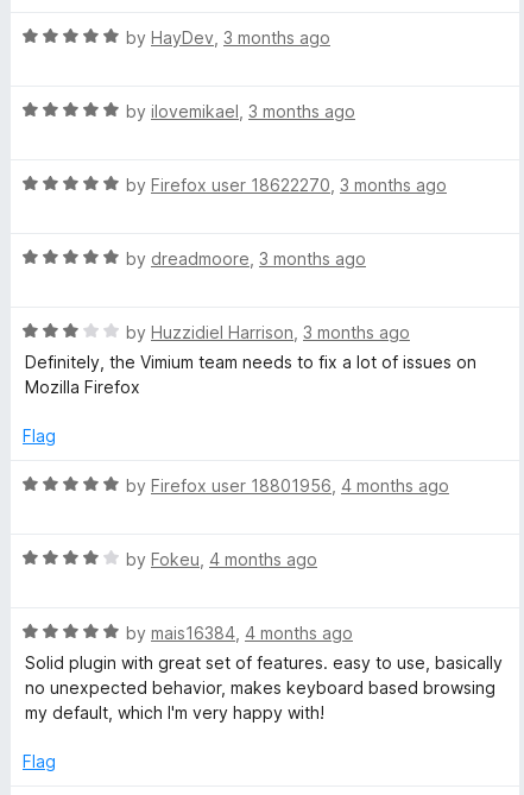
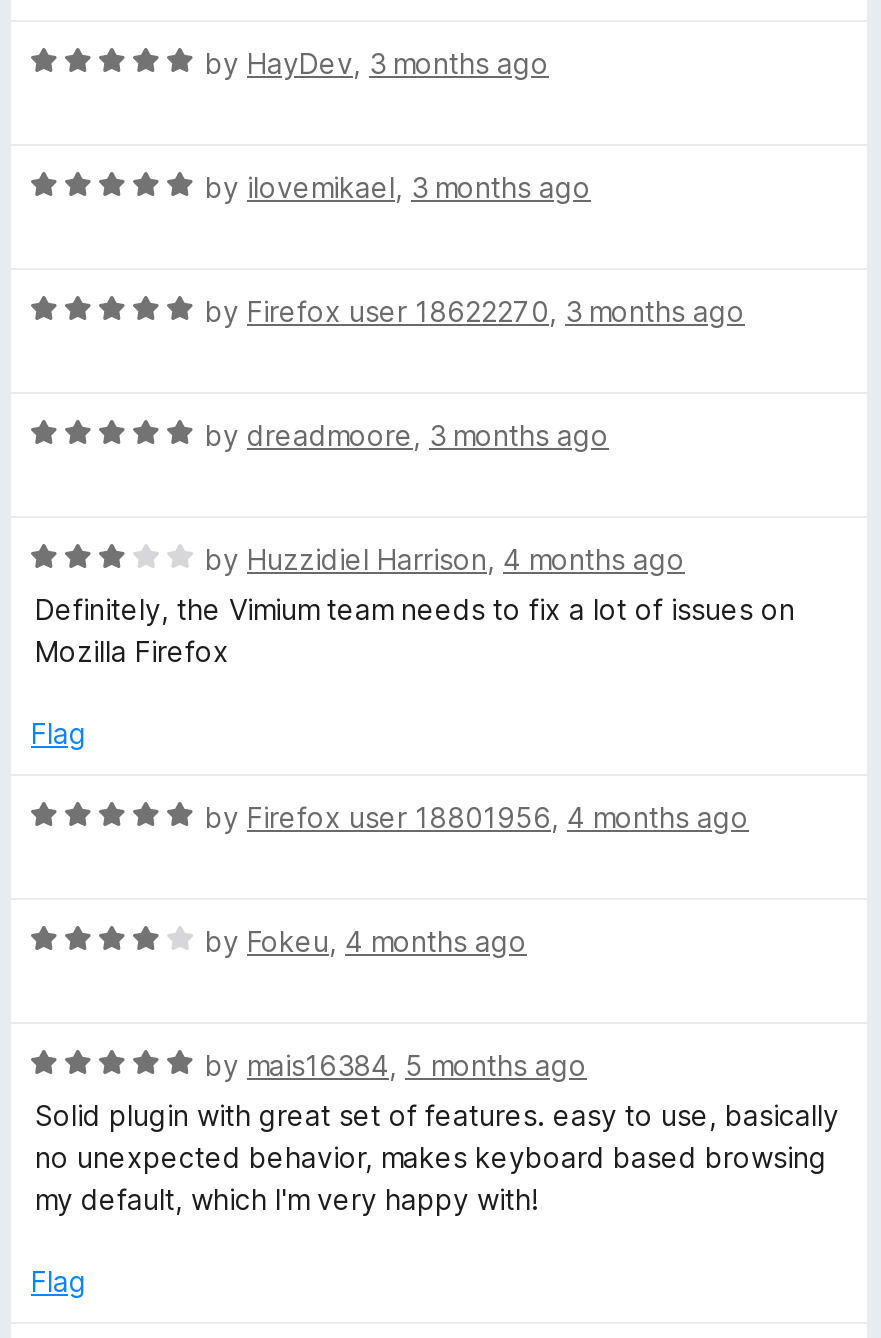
- by Huzzidiel Harrison, 3 months ago
+ by Huzzidiel Harrison, 4 months ago

- by mais16384, 4 months ago
+ by mais16384, 5 months ago
